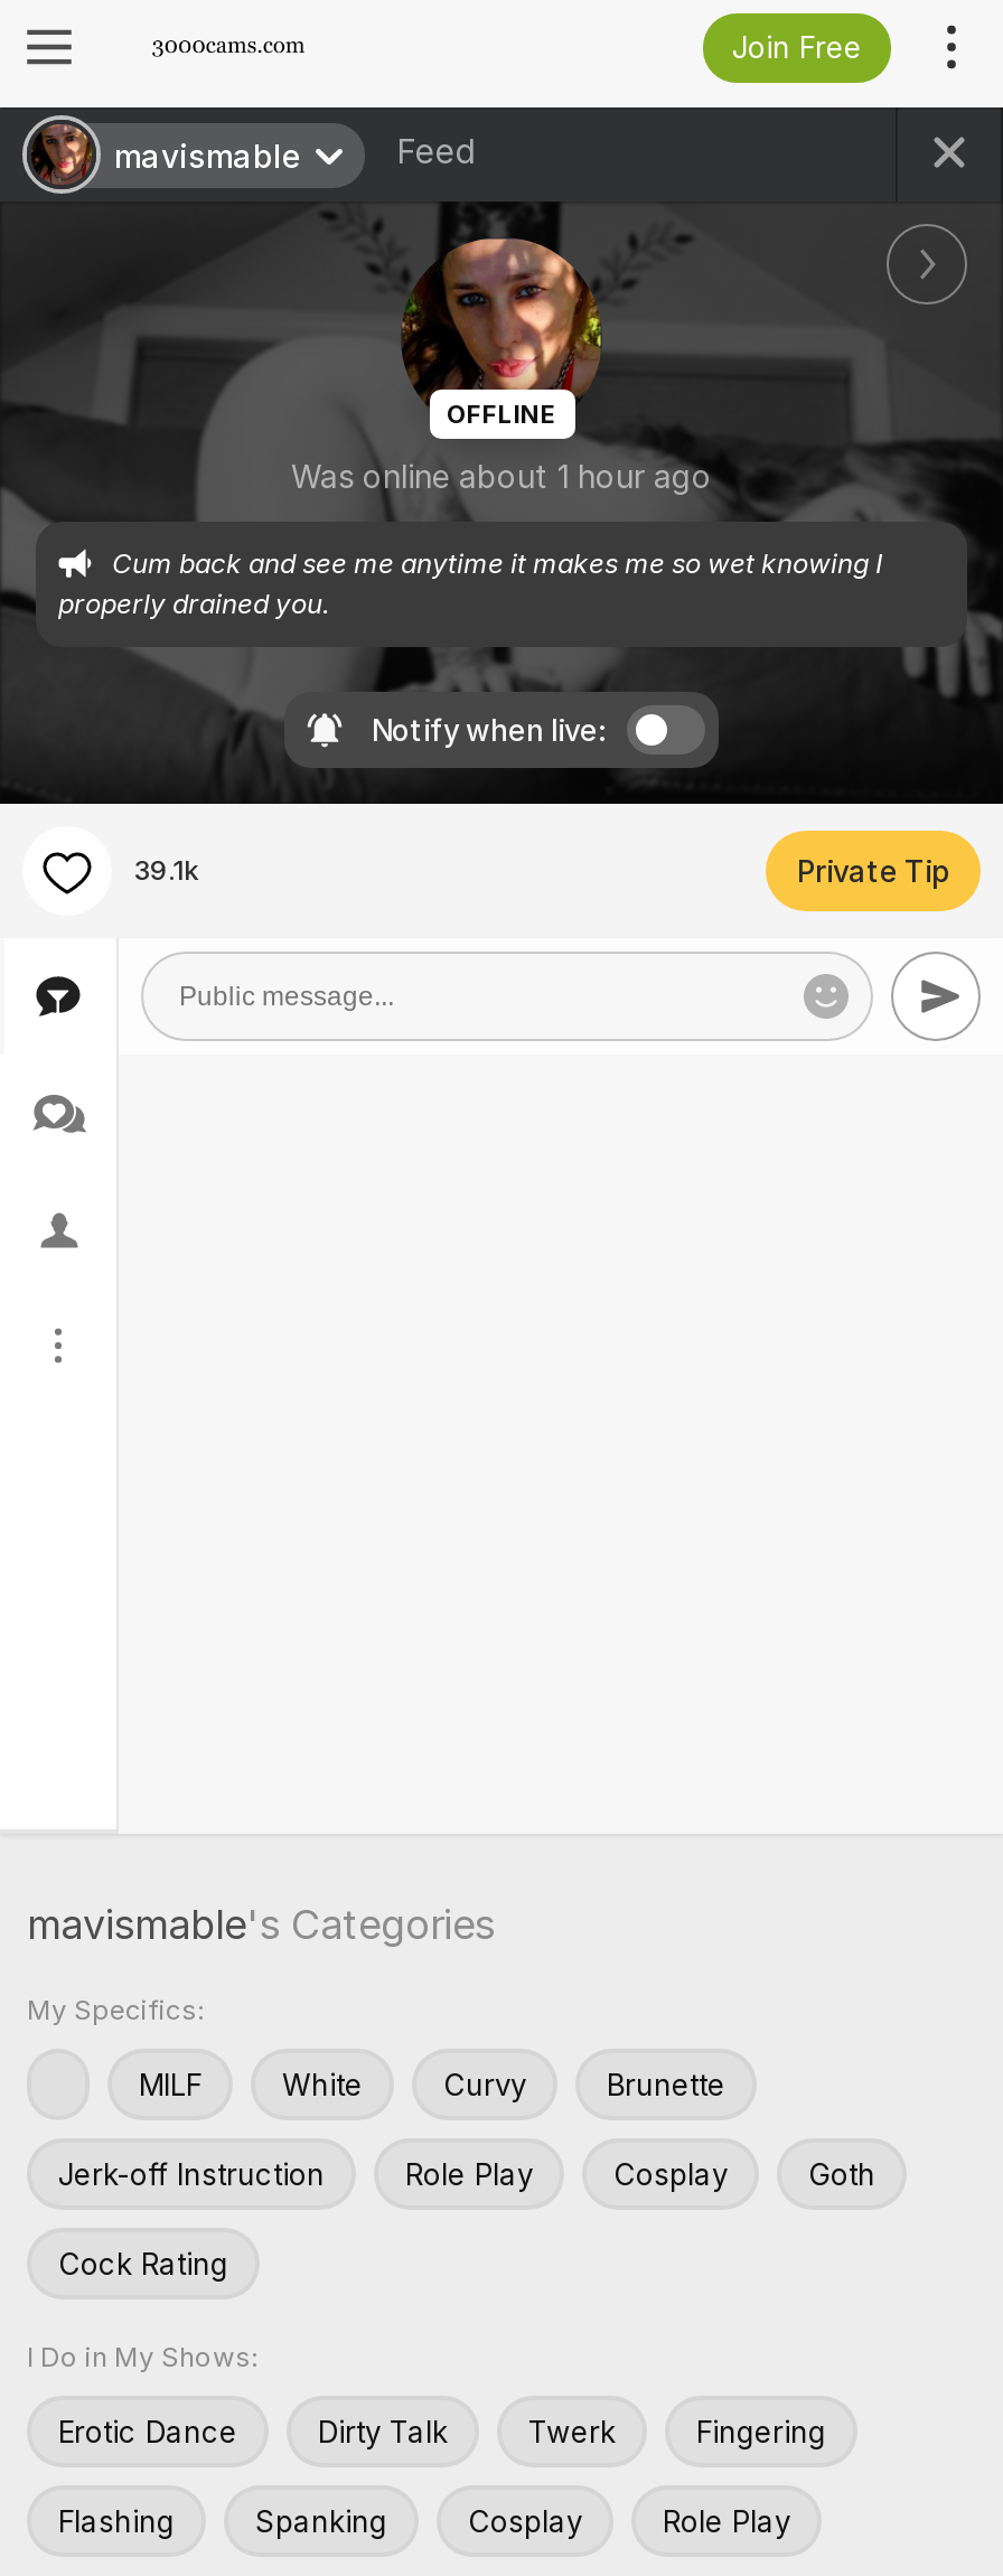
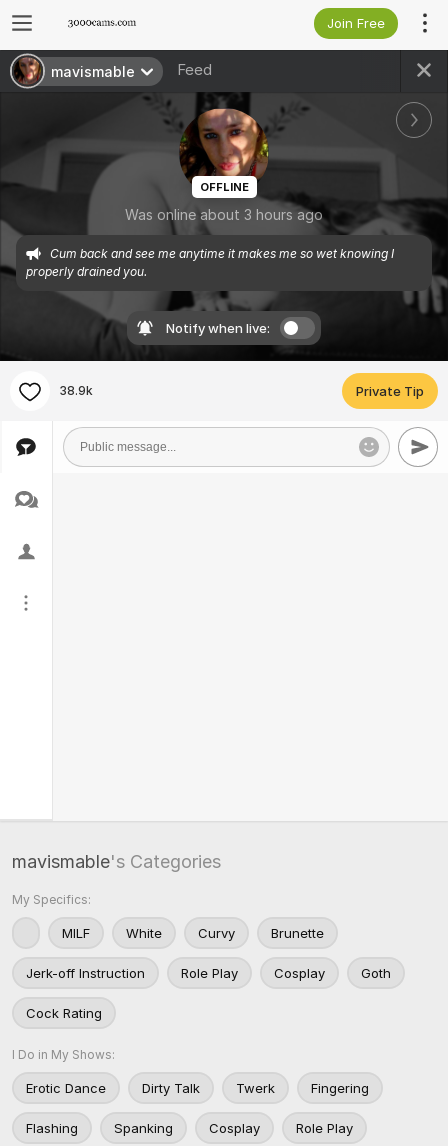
- Was online about 1 hour ago
+ Was online about 3 hours ago

- 39.1k
+ 38.9k
